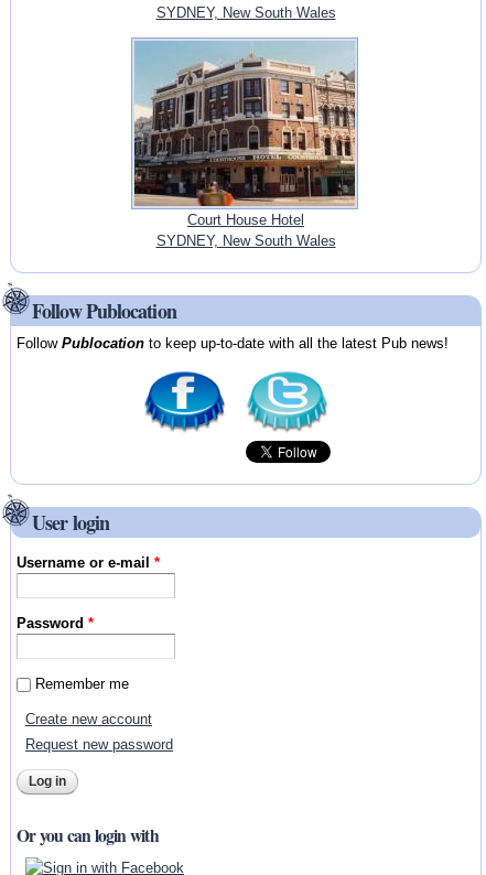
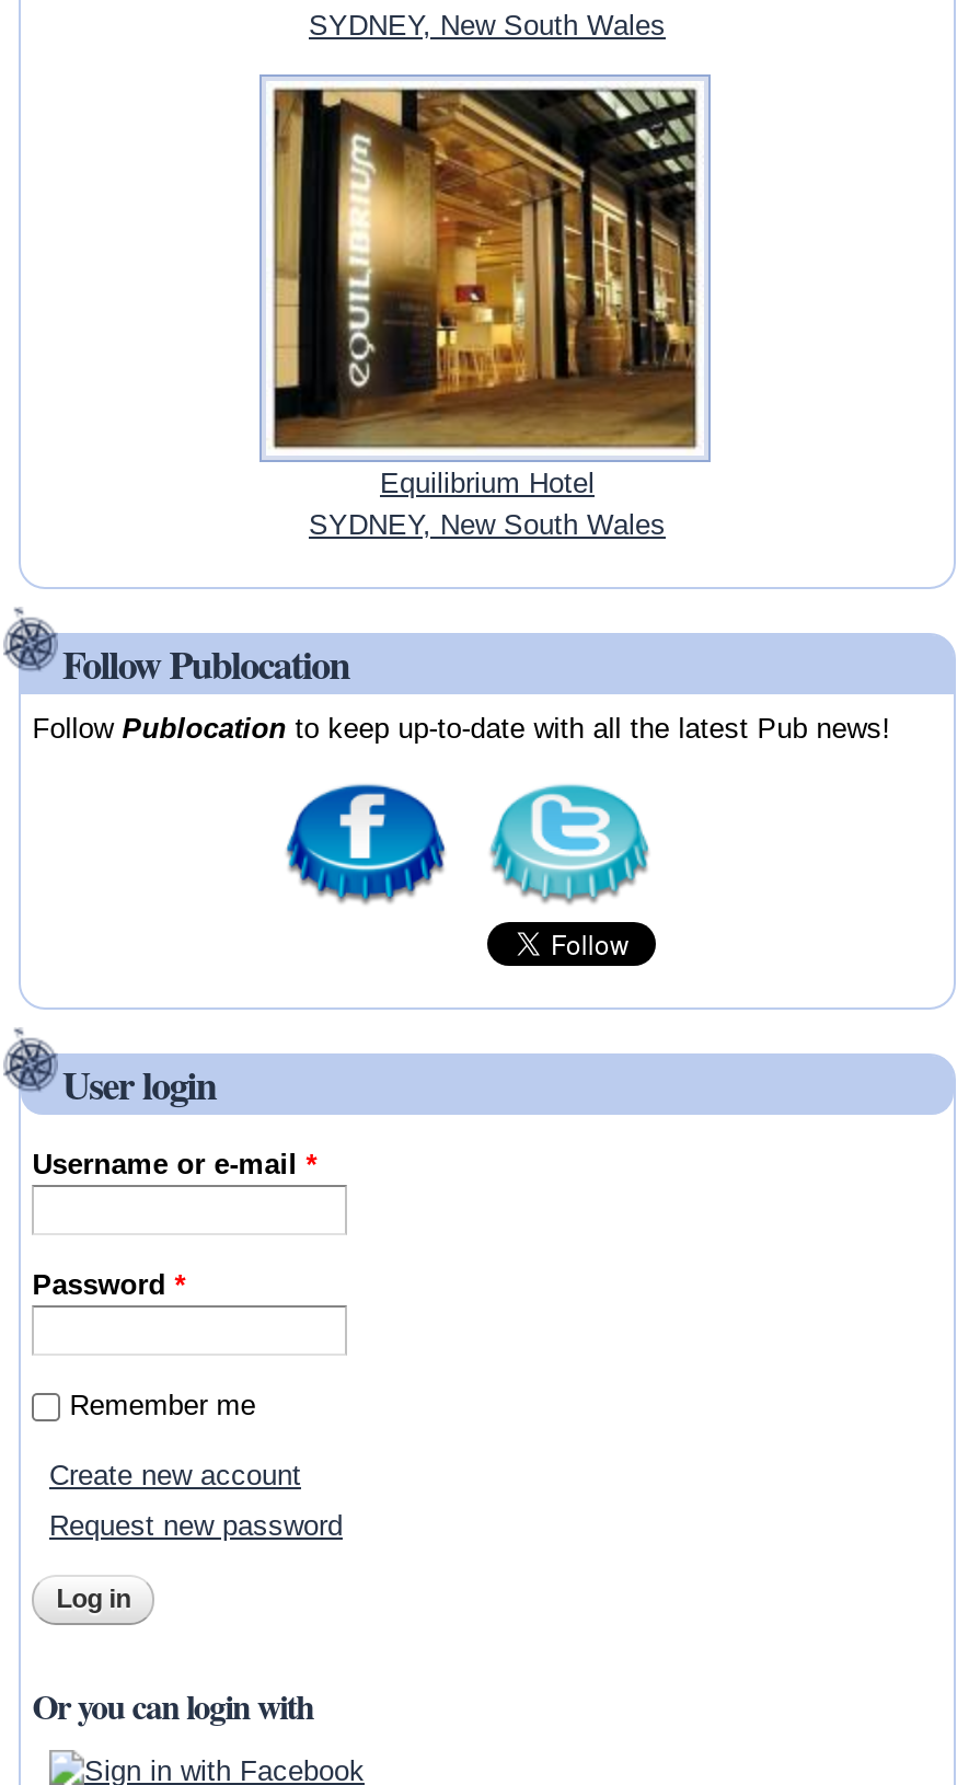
- [image]
- Court House Hotel
+ [image]
+ Equilibrium Hotel
